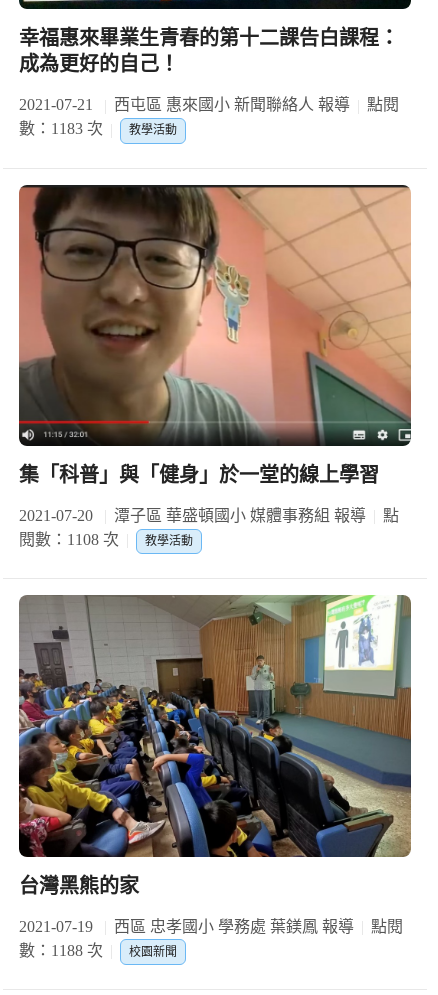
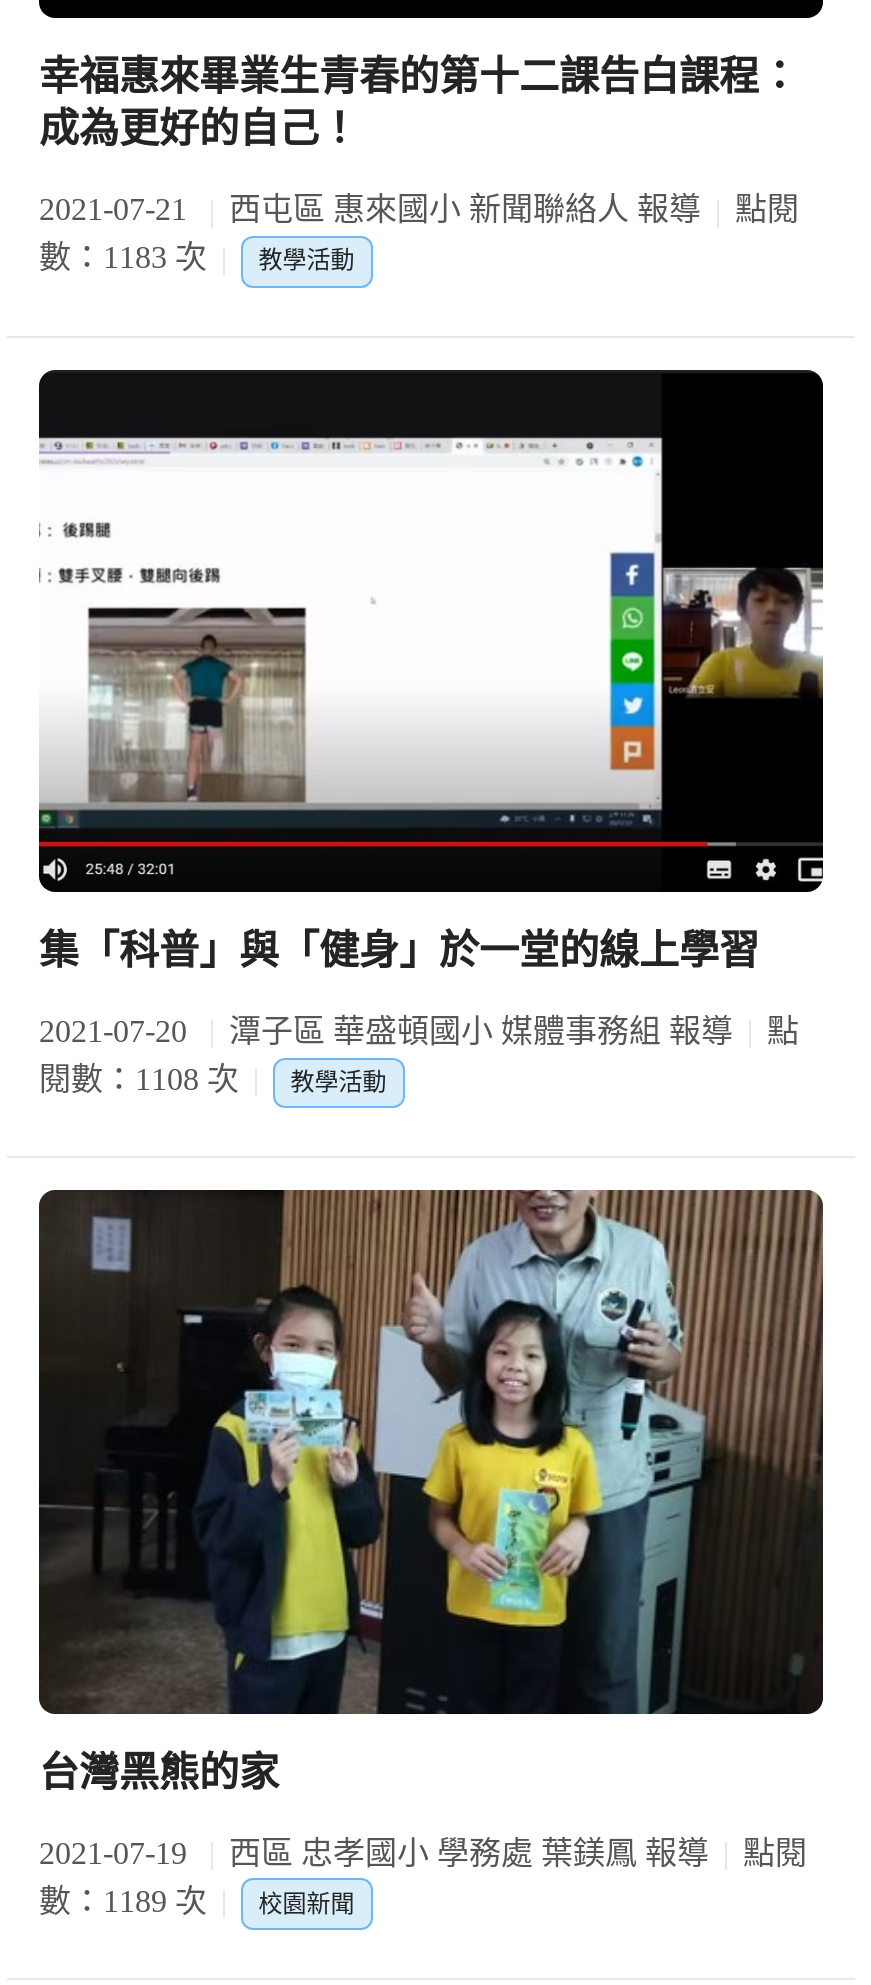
- [image]
+ [image]

- [image]
+ [image]

- 數：1188 次 校園新聞
+ 數：1189 次 校園新聞
